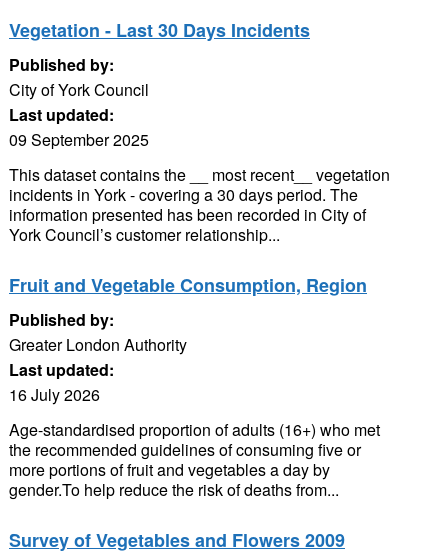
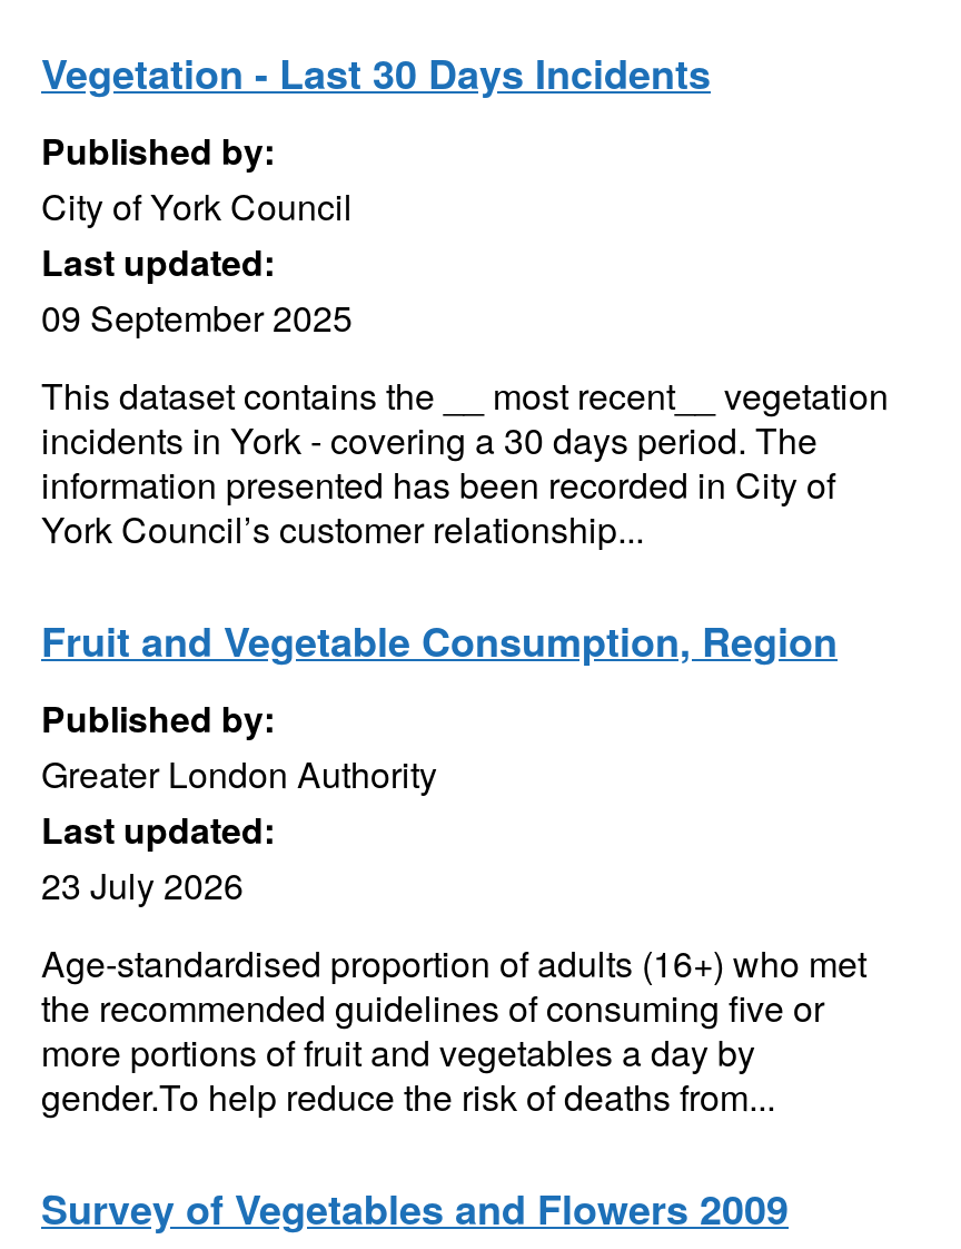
- 16 July 2026
+ 23 July 2026
